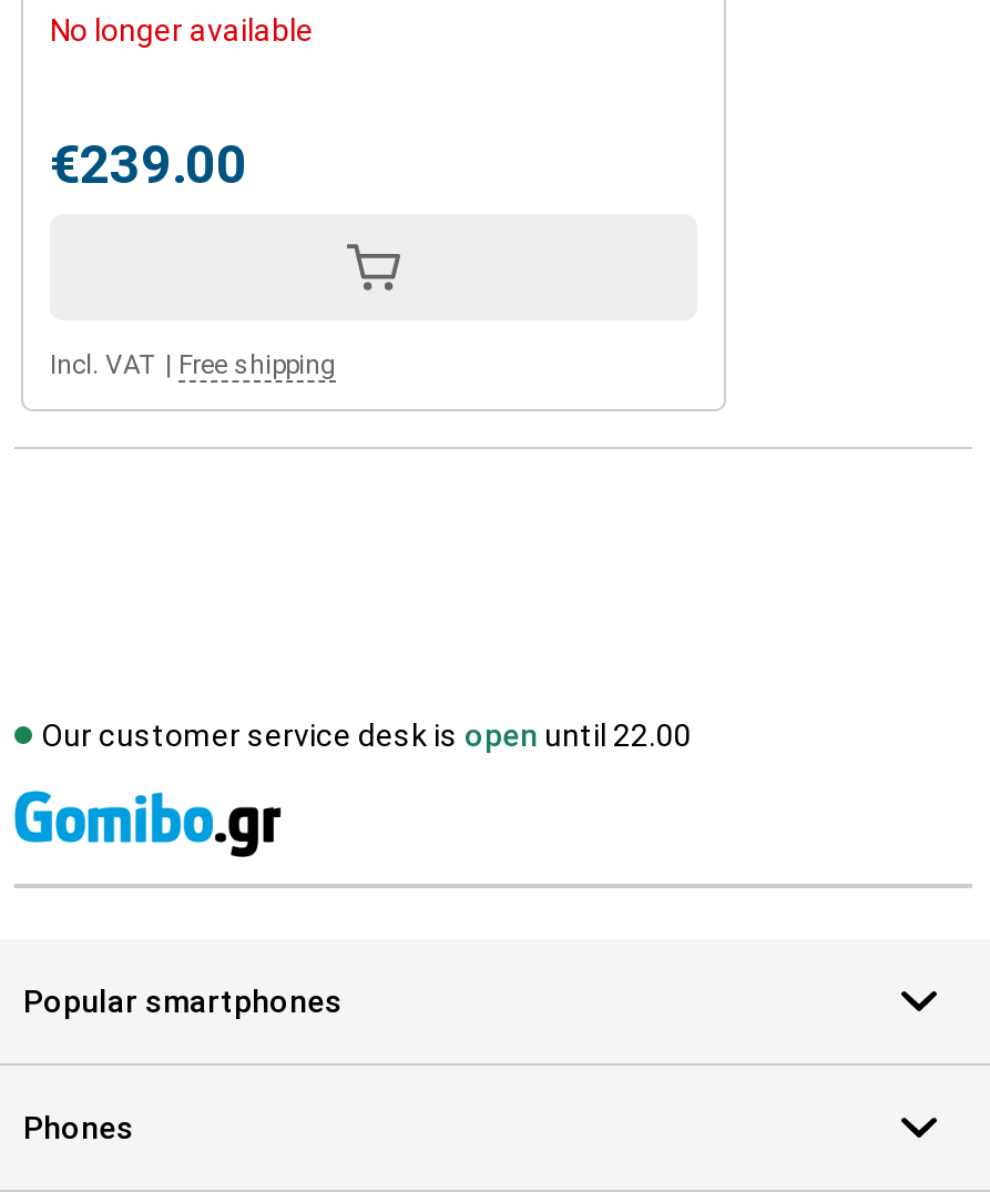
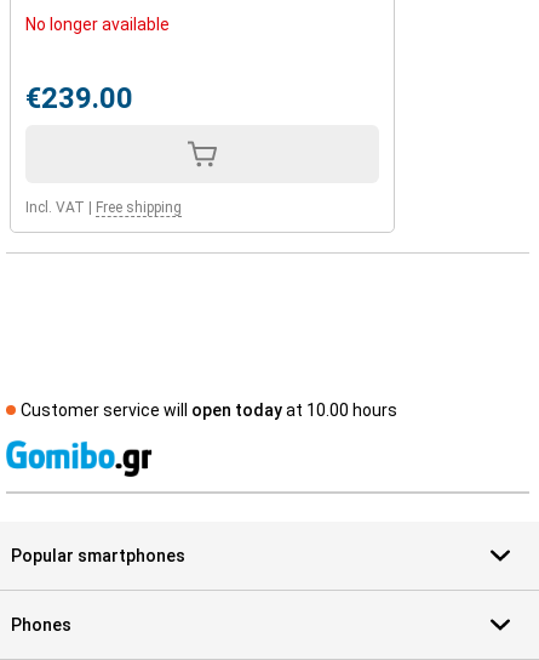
- Our customer service desk is open until 22.00
+ Customer service will open today at 10.00 hours
